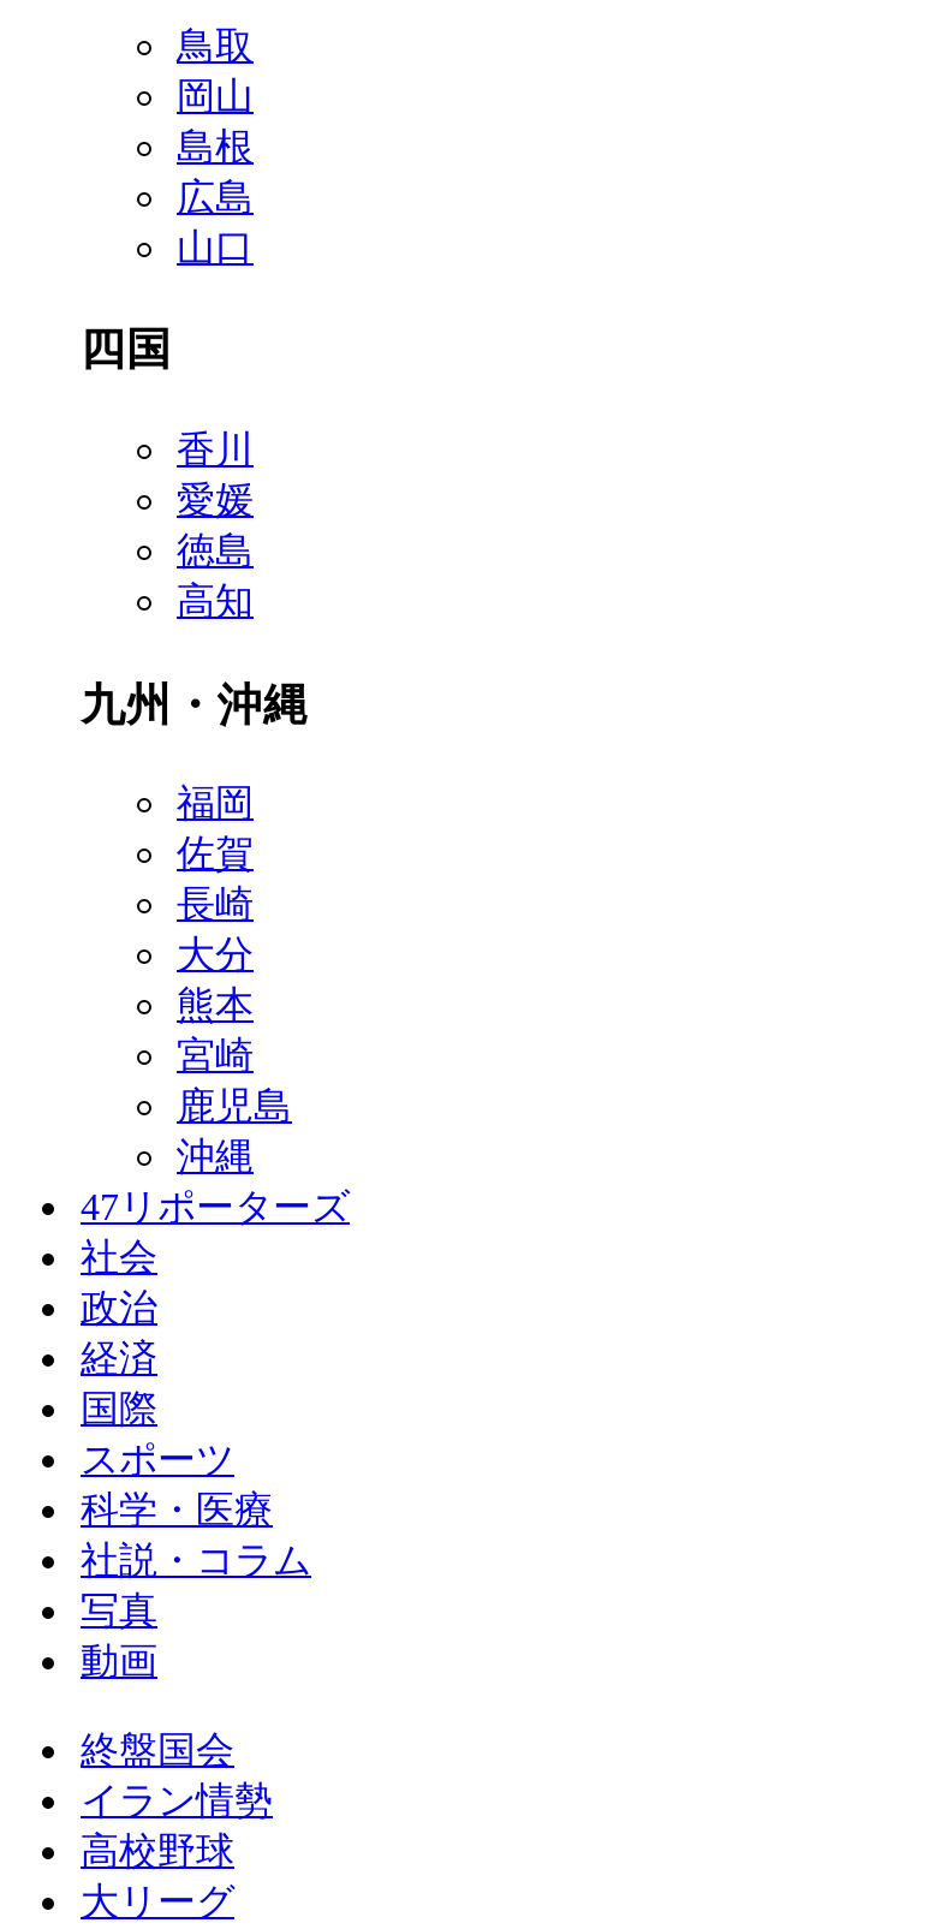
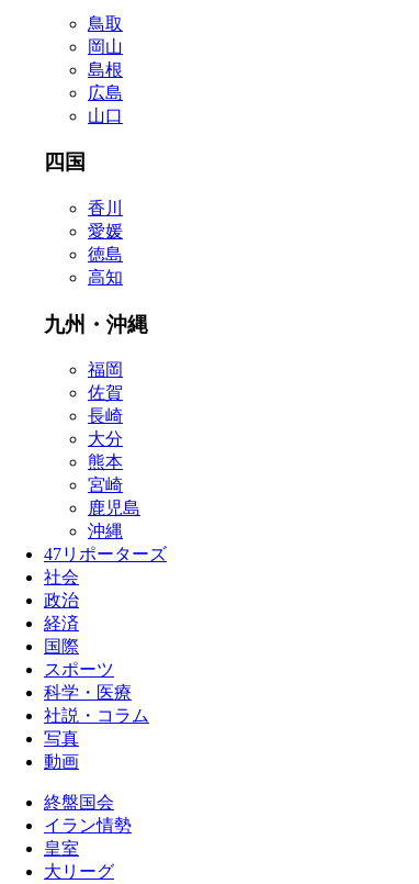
- 高校野球
+ 皇室
